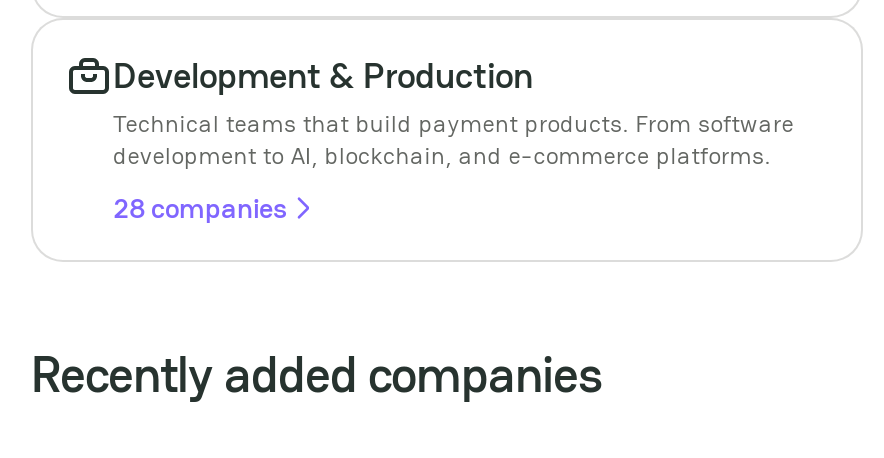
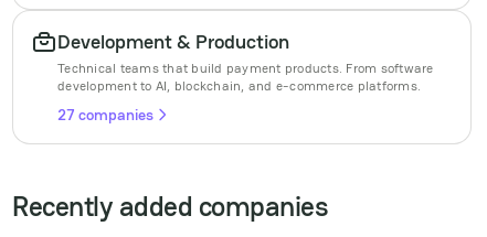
- 28 companies
+ 27 companies
